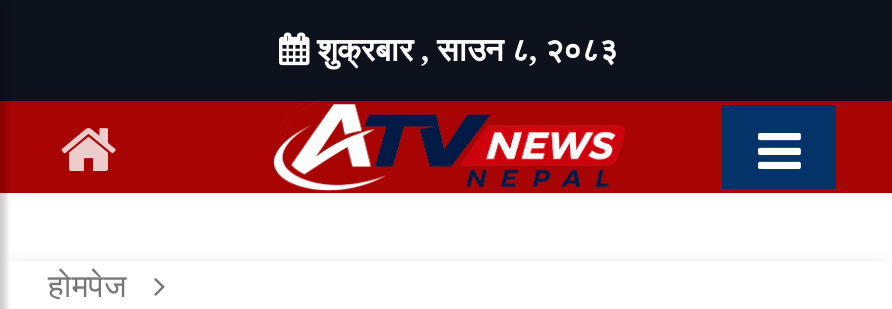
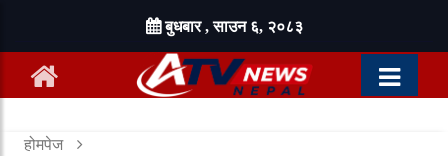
- शुक्रबार , साउन ८, २०८३
+ बुधबार , साउन ६, २०८३
